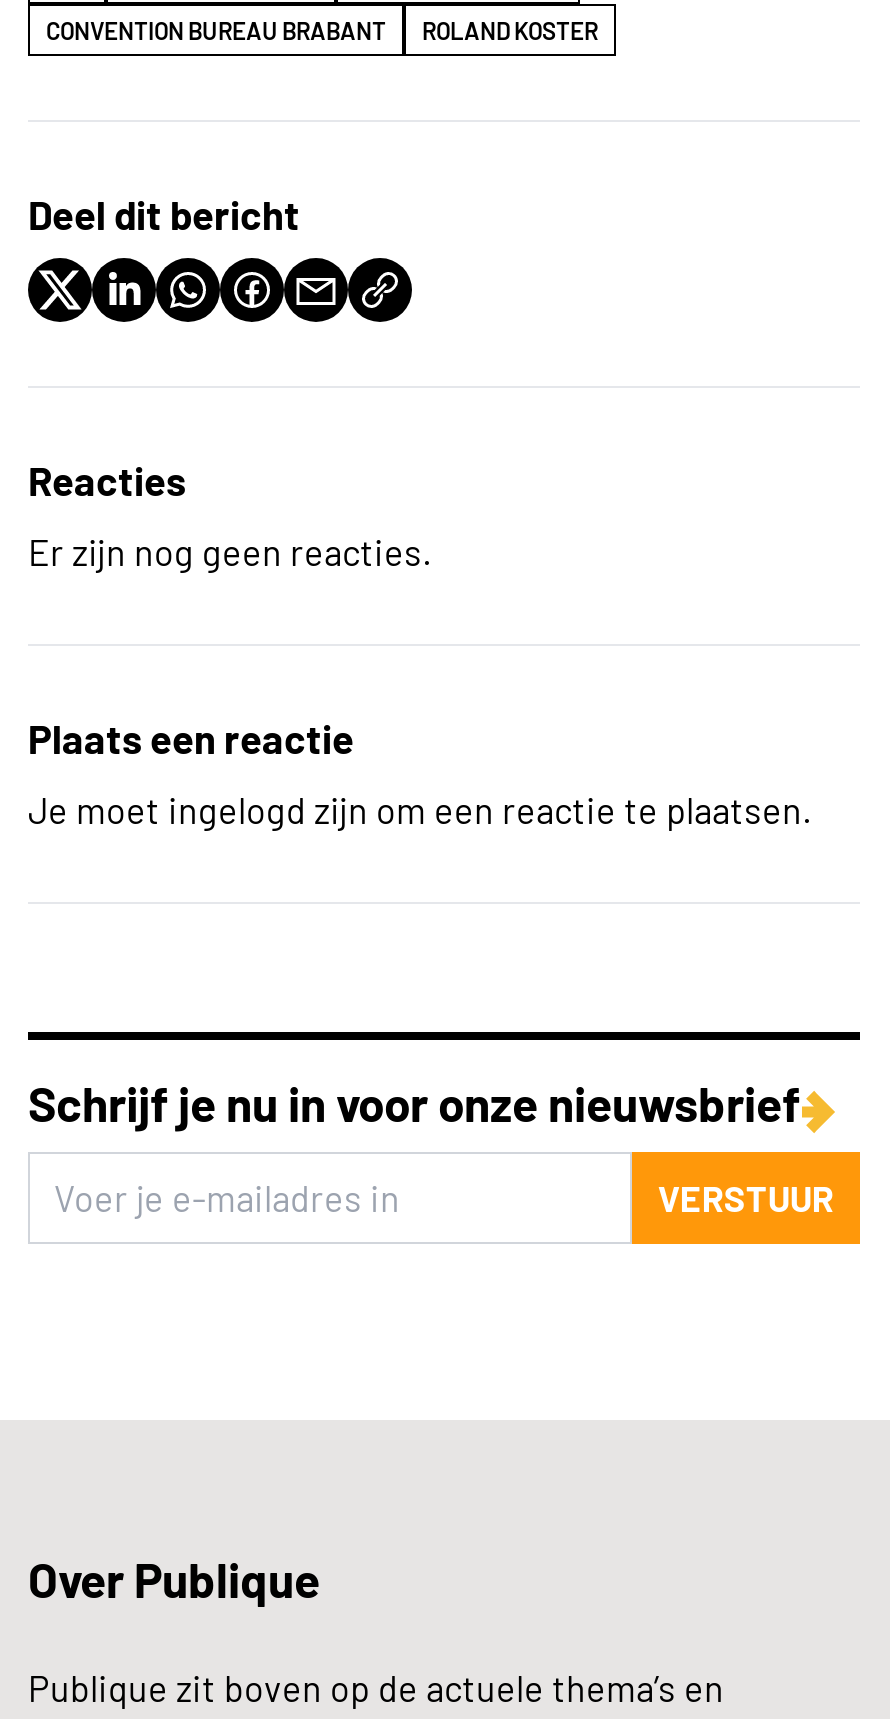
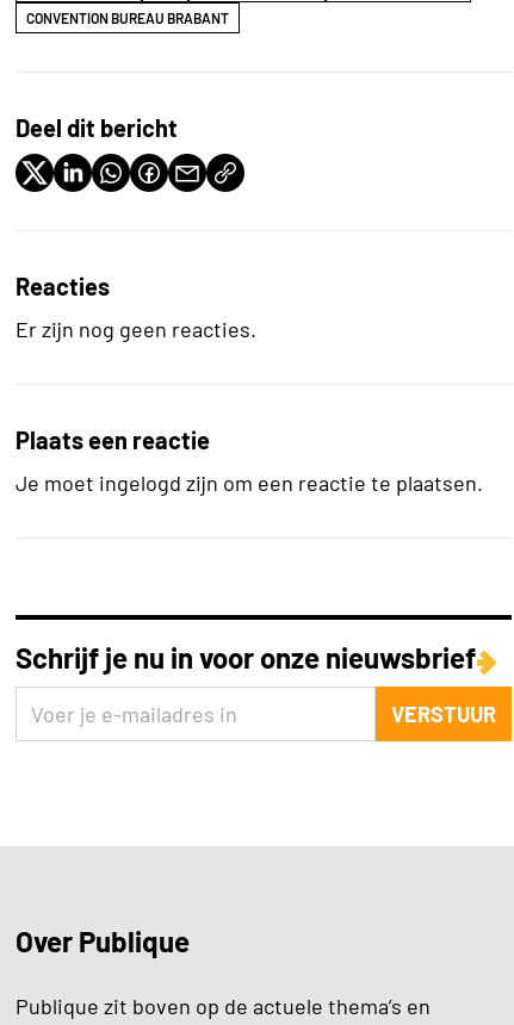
- ROLAND KOSTER
